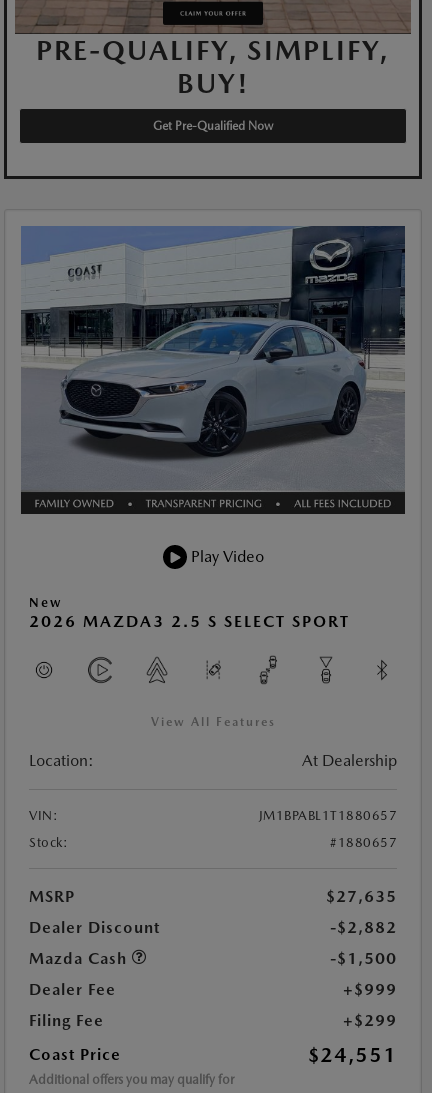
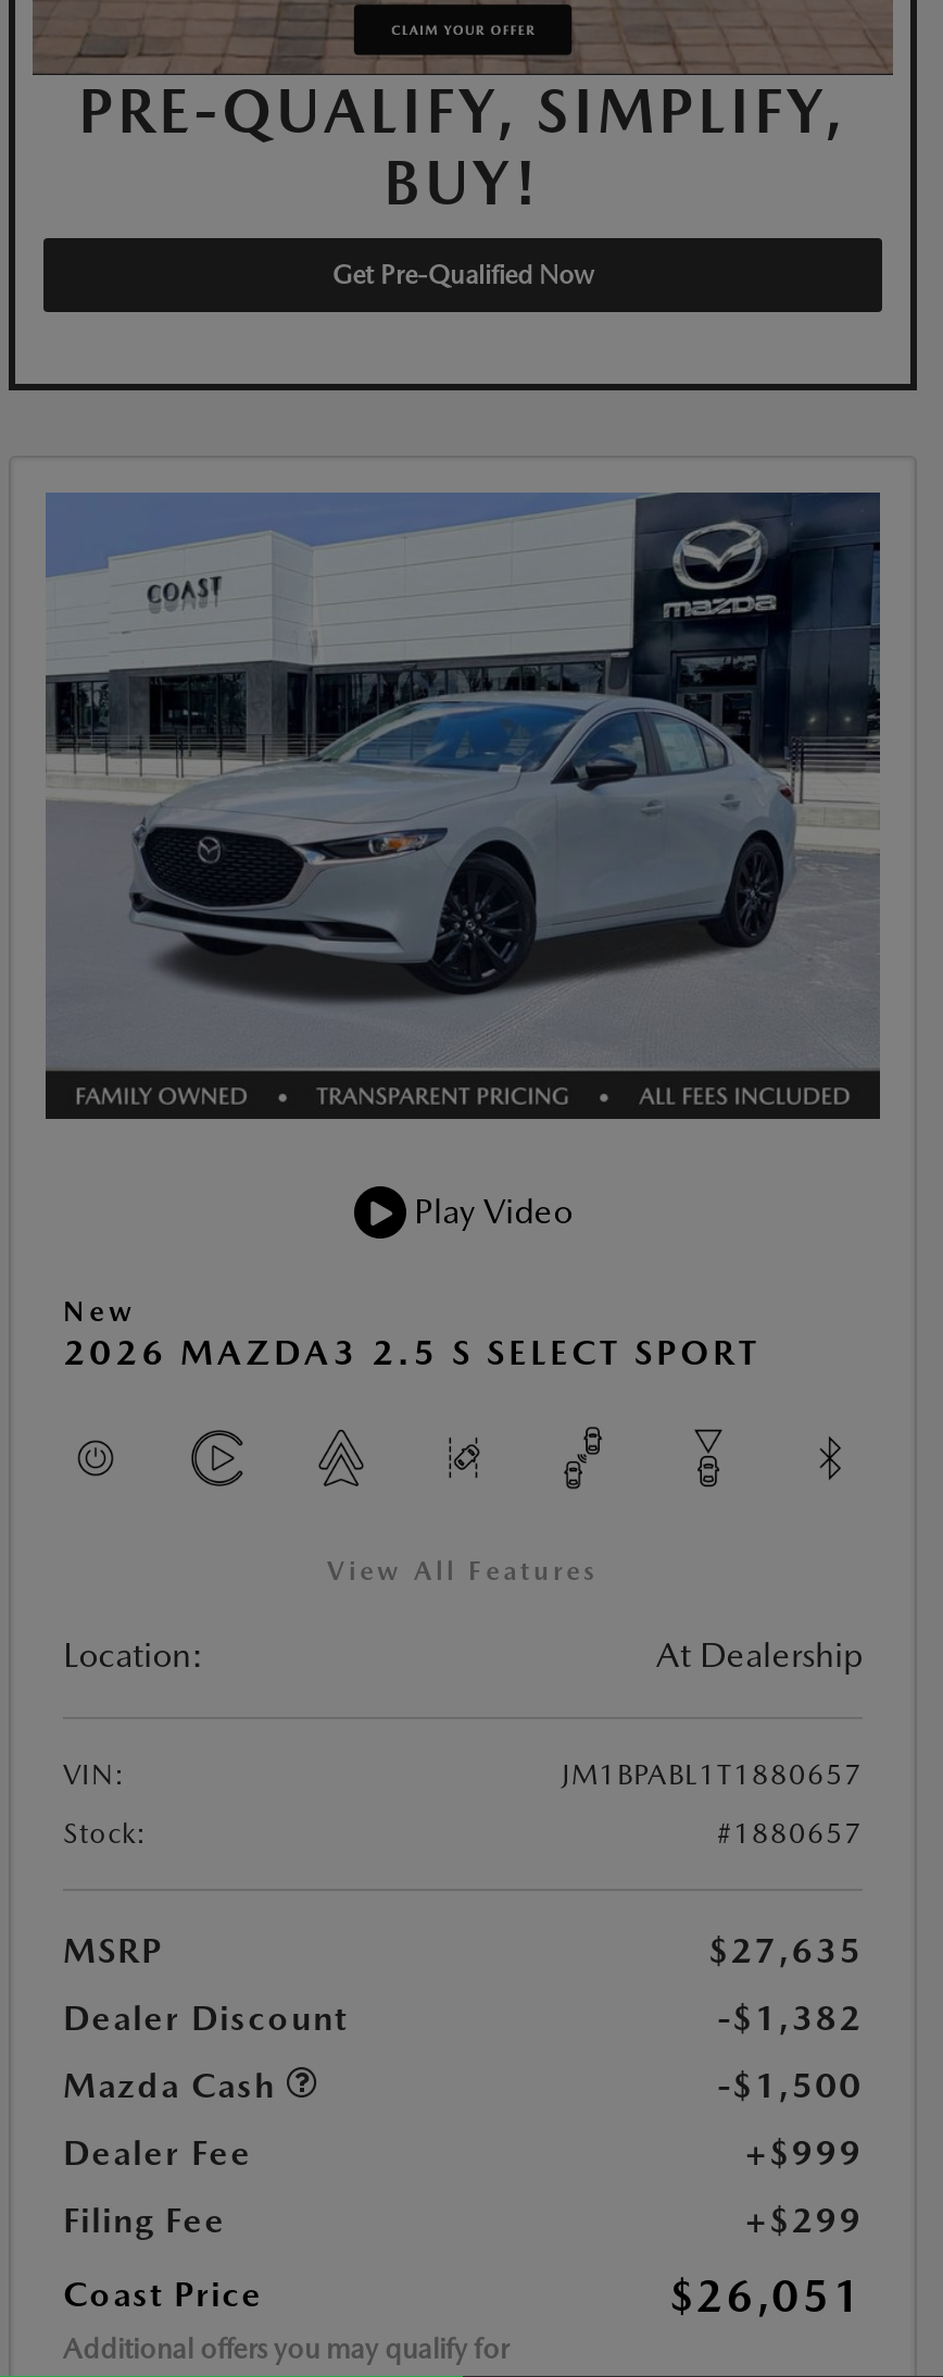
- -$2,882
+ -$1,382

- $24,551
+ $26,051
